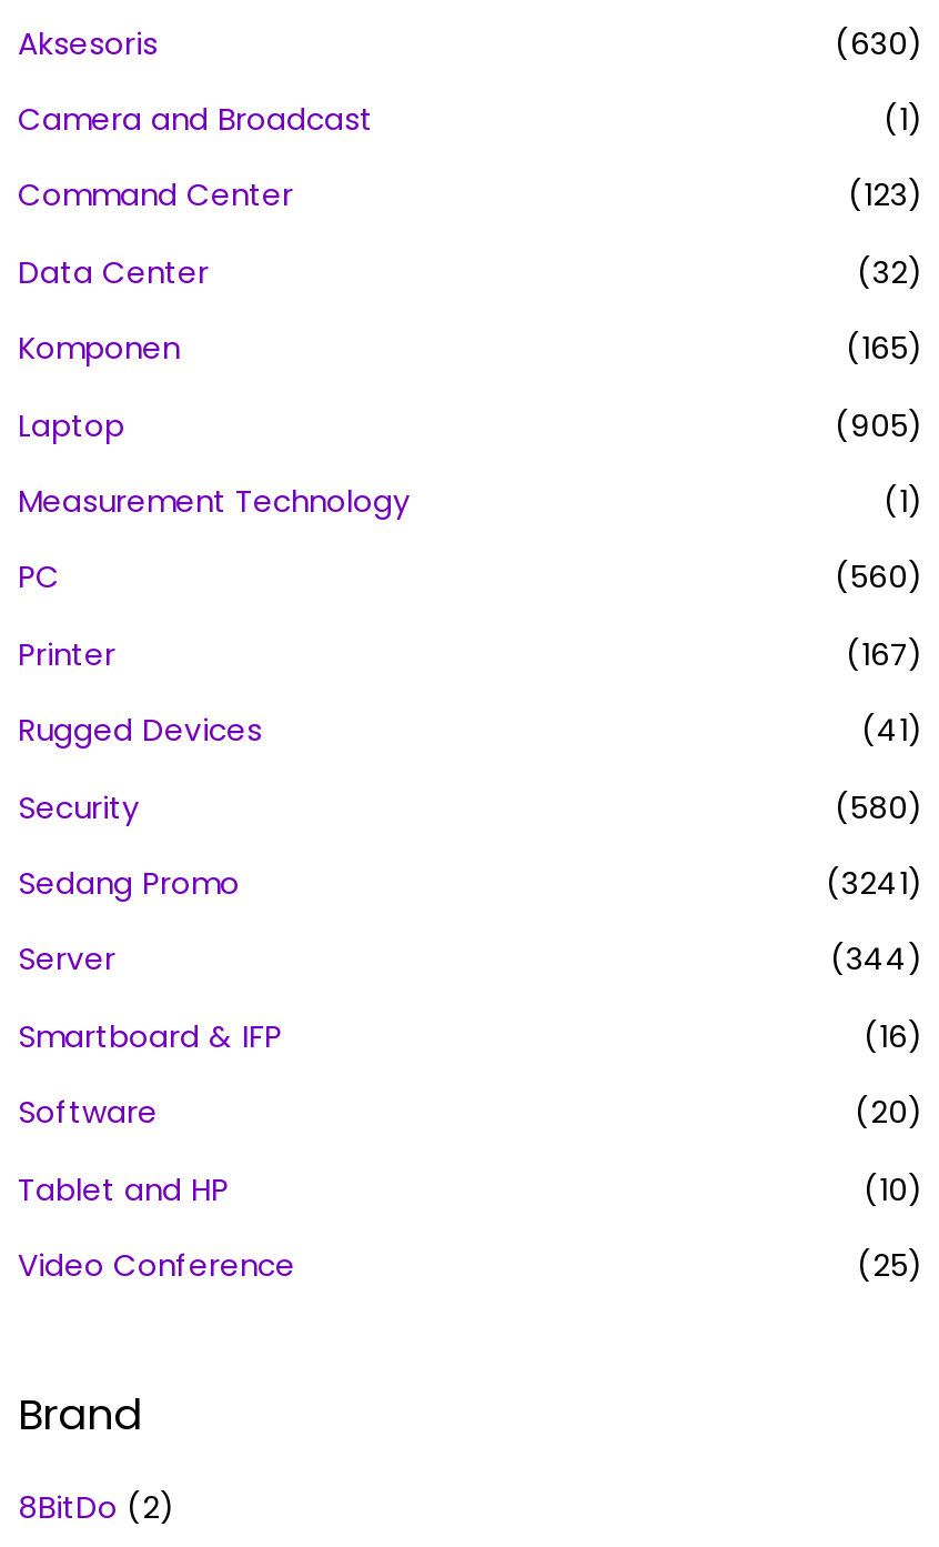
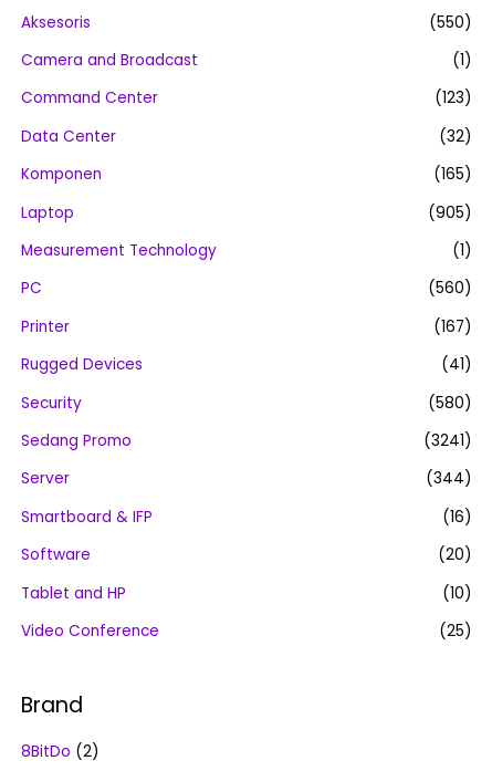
- (630)
+ (550)
